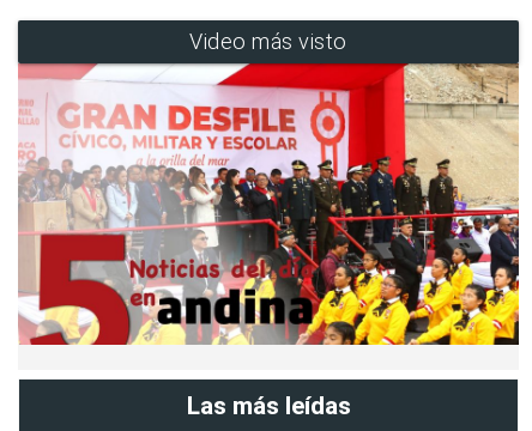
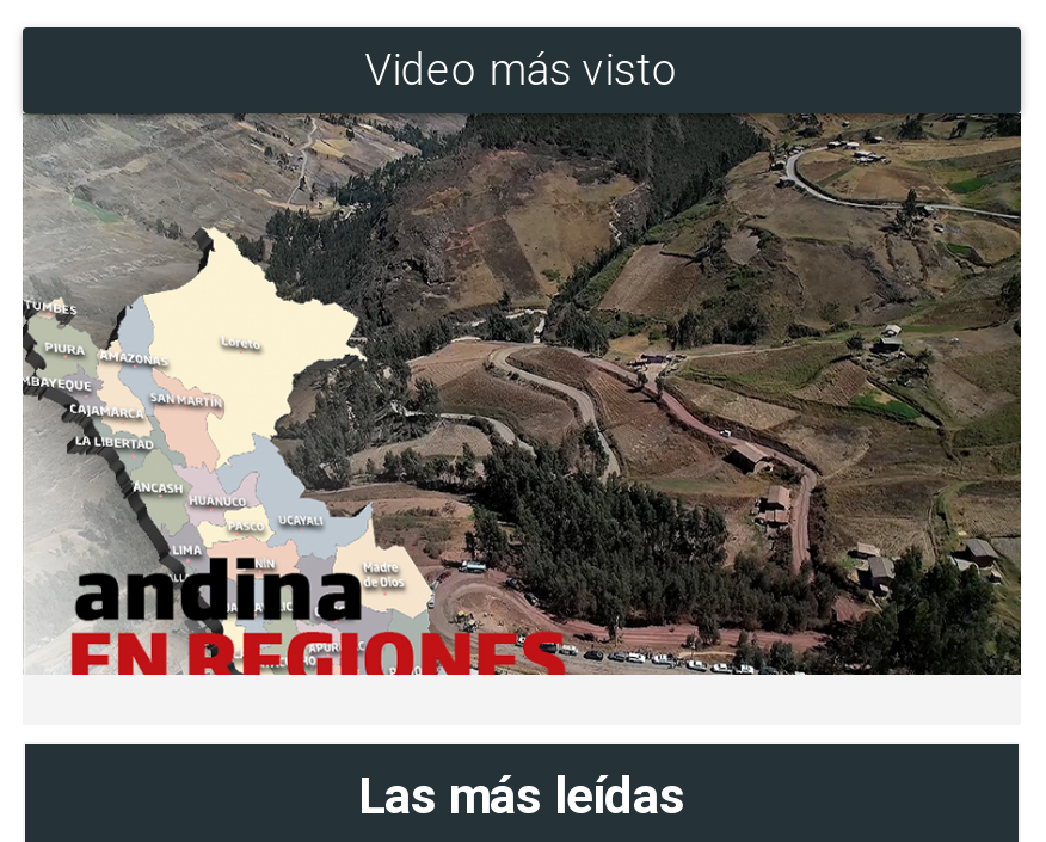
- [image]
+ [image]
